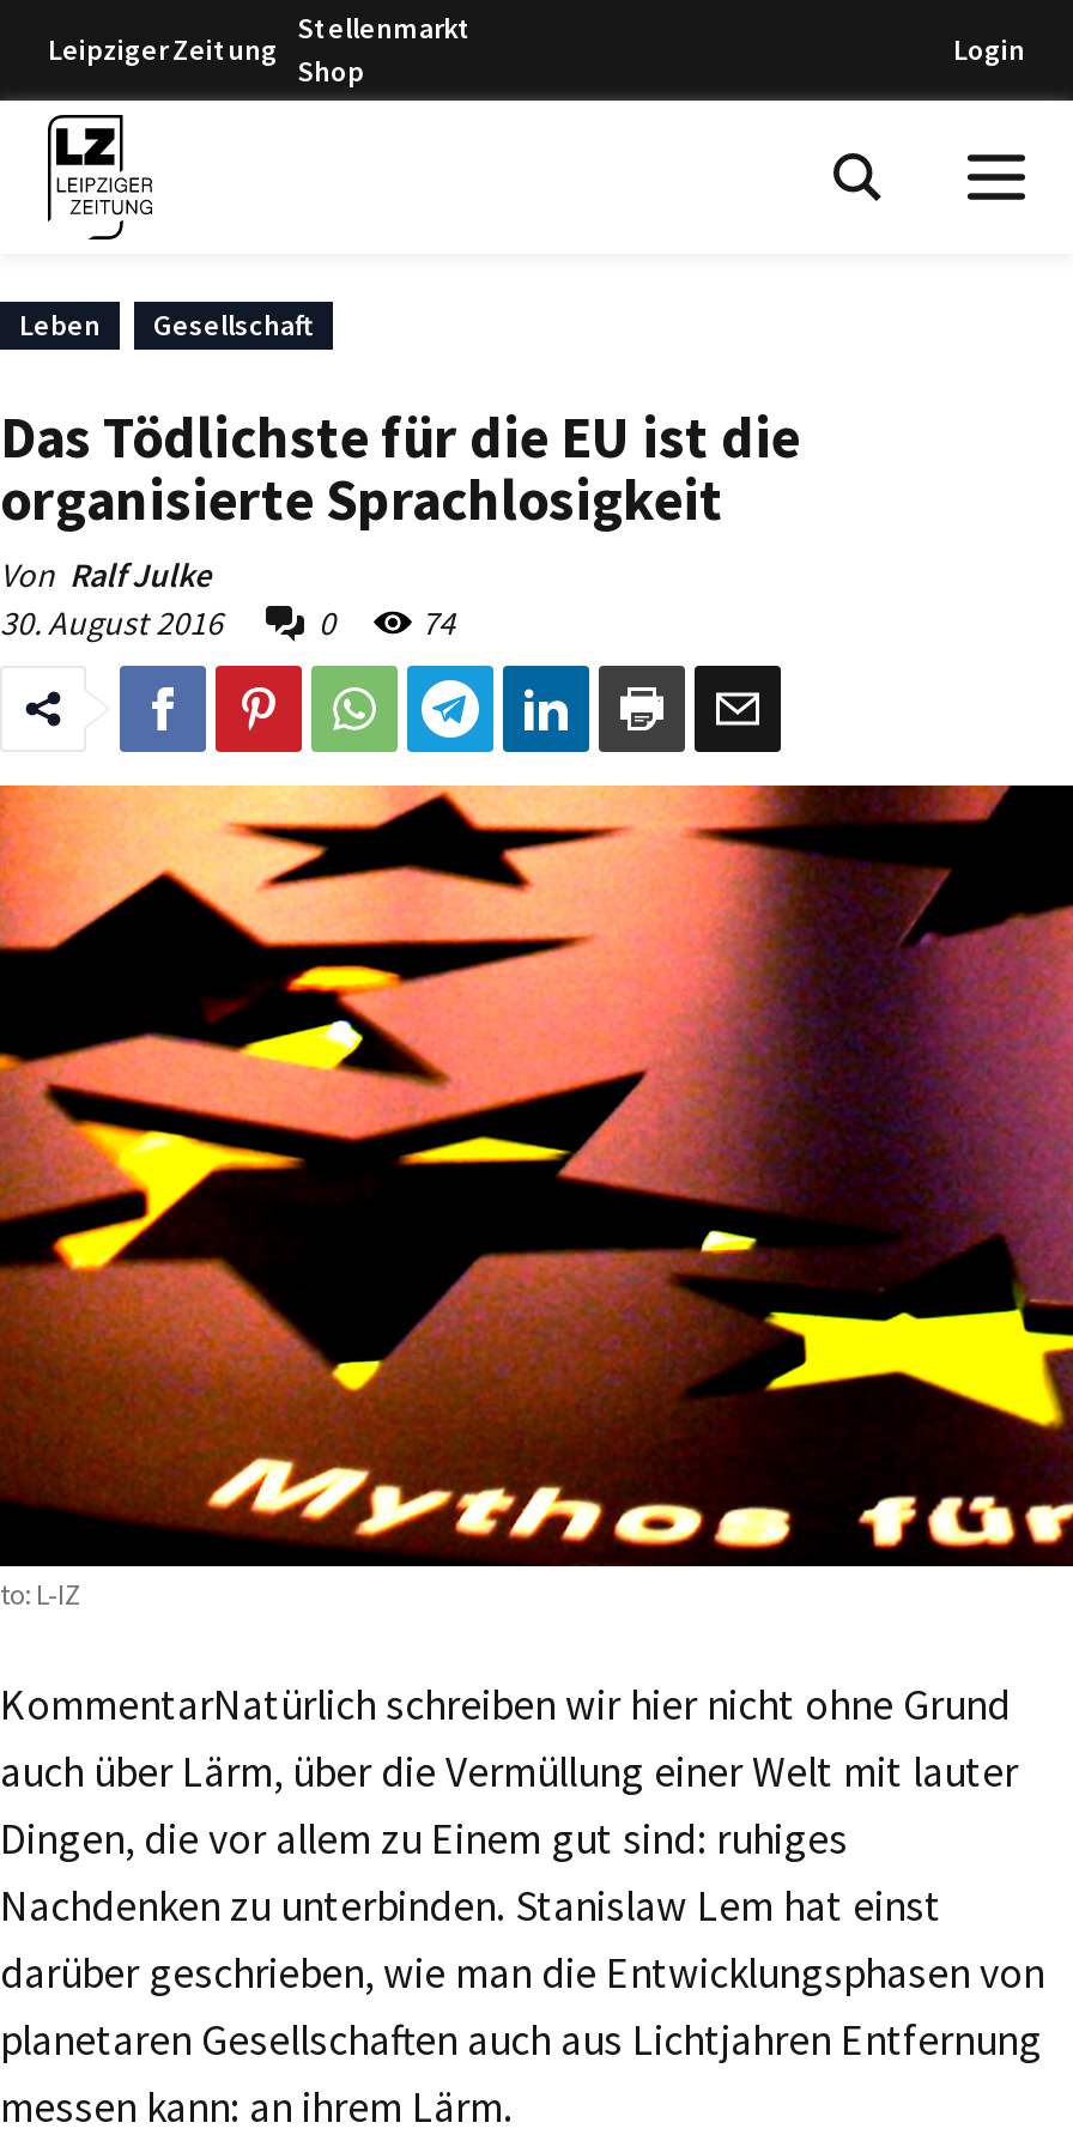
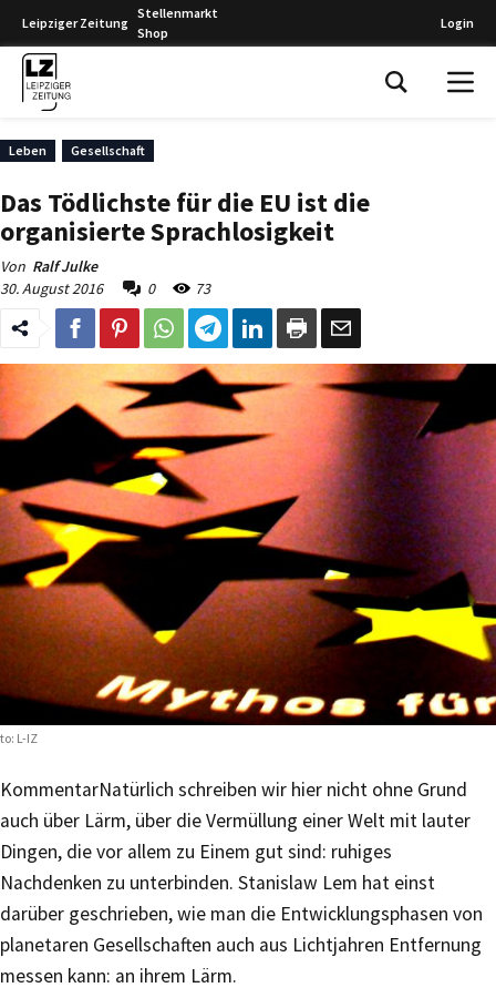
- 0 74
+ 0 73
